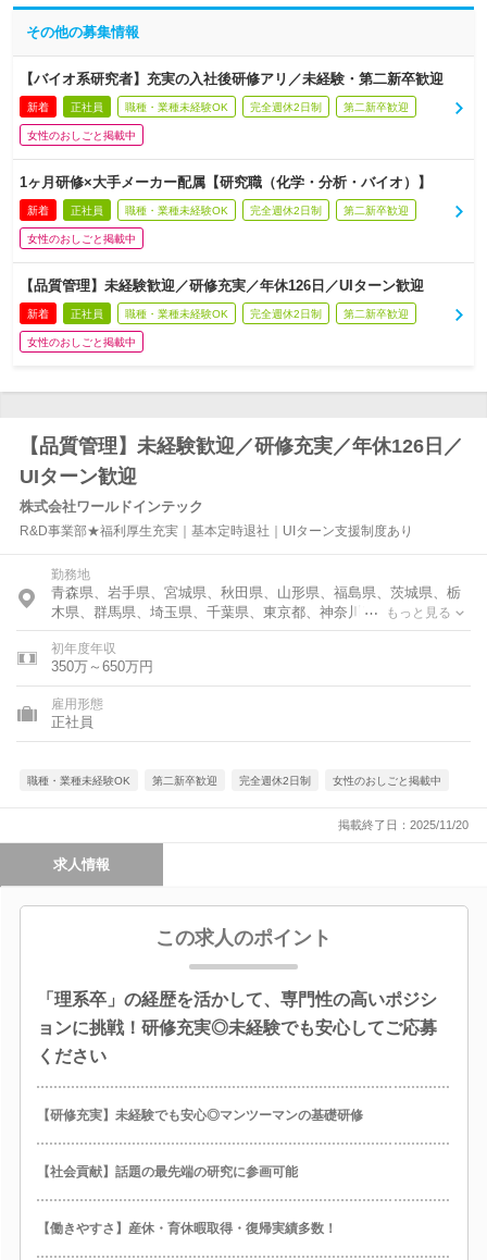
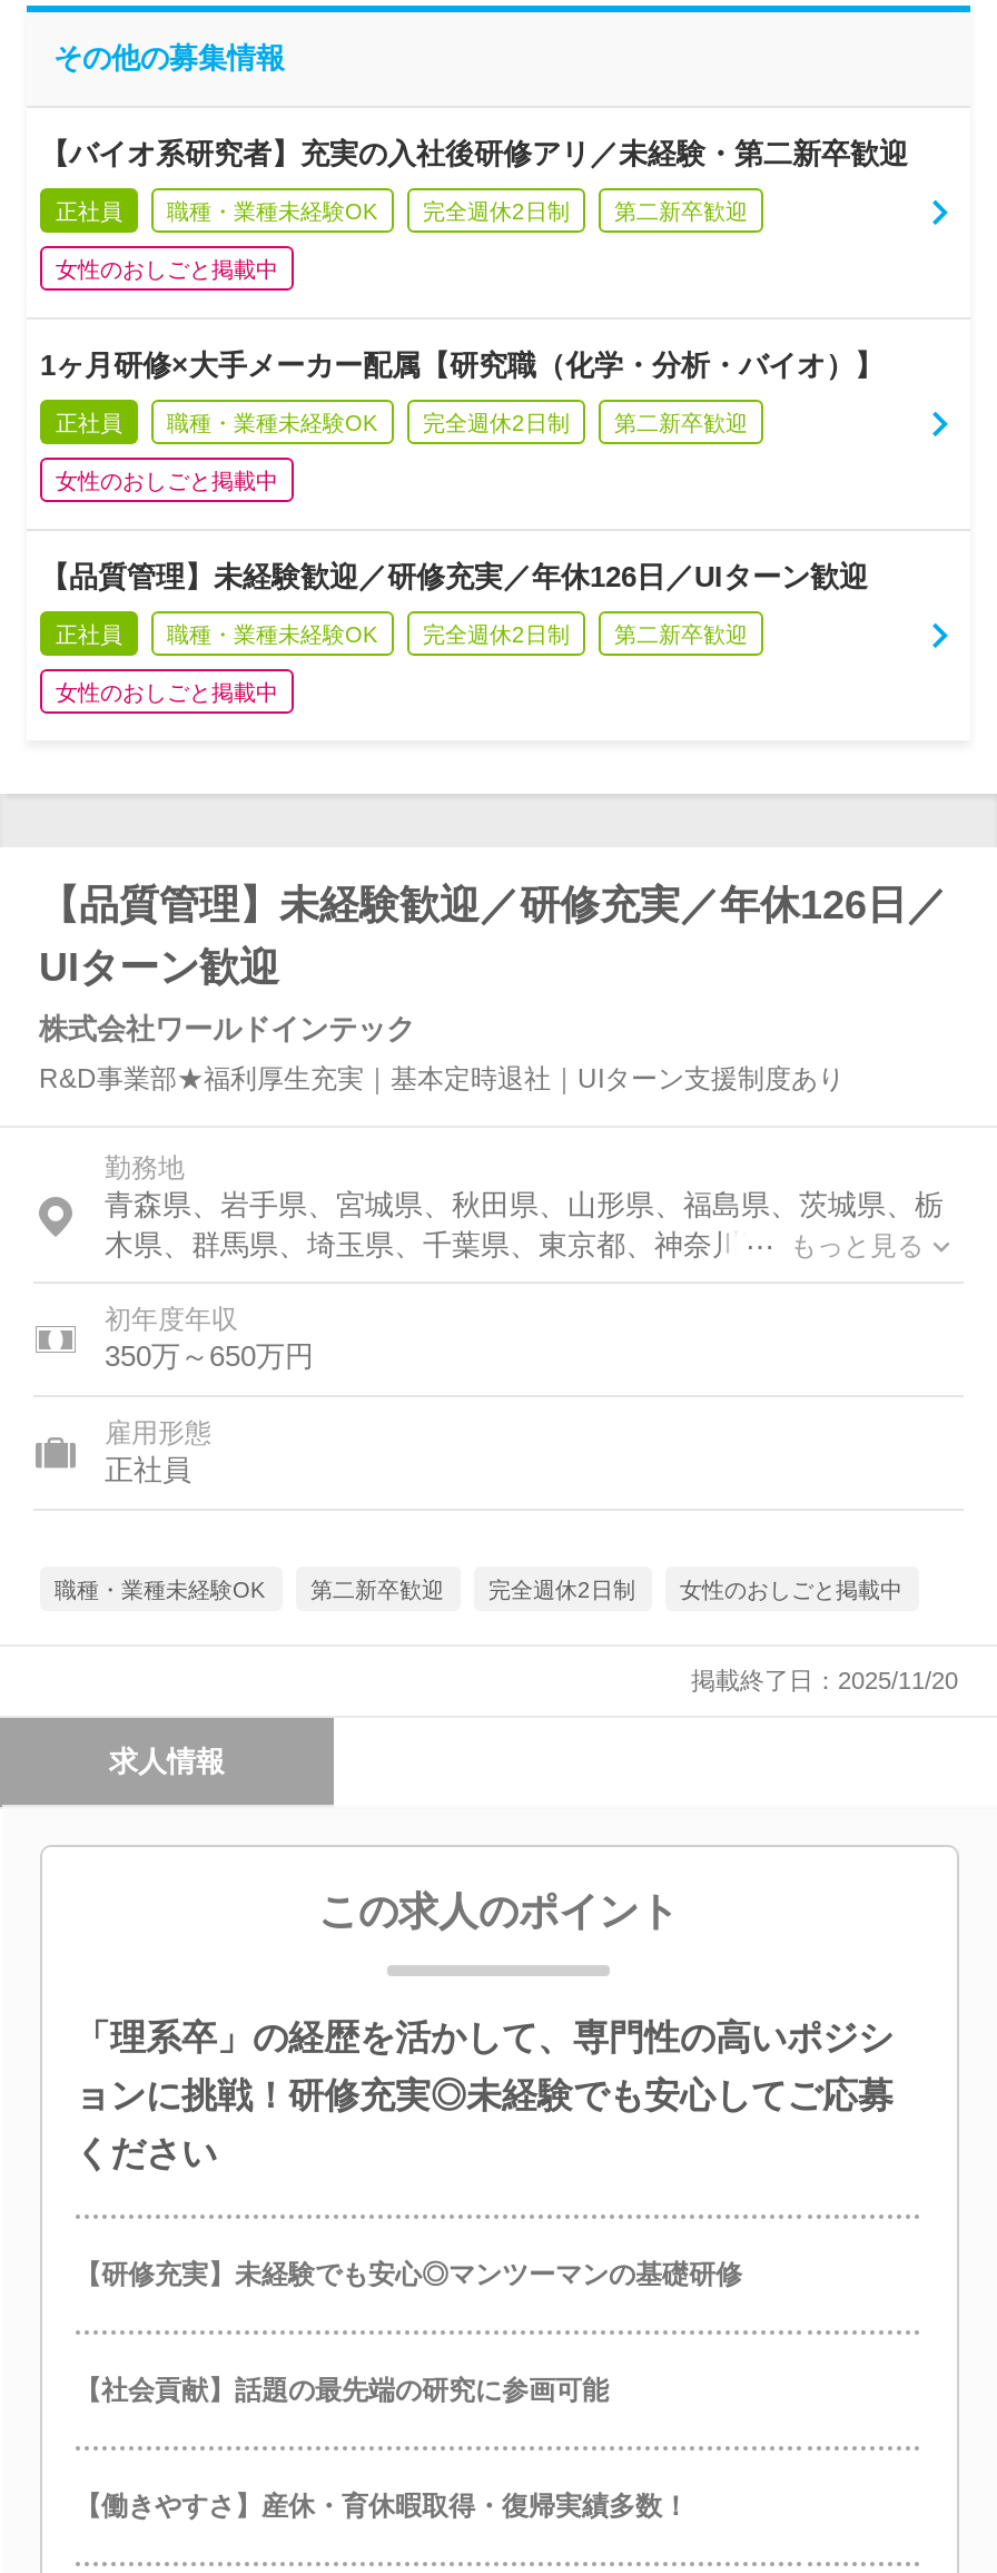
- 新着

- 新着

- 新着
